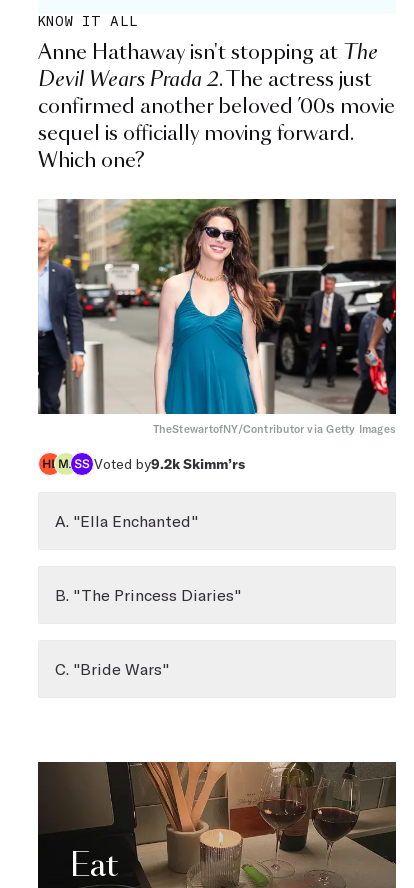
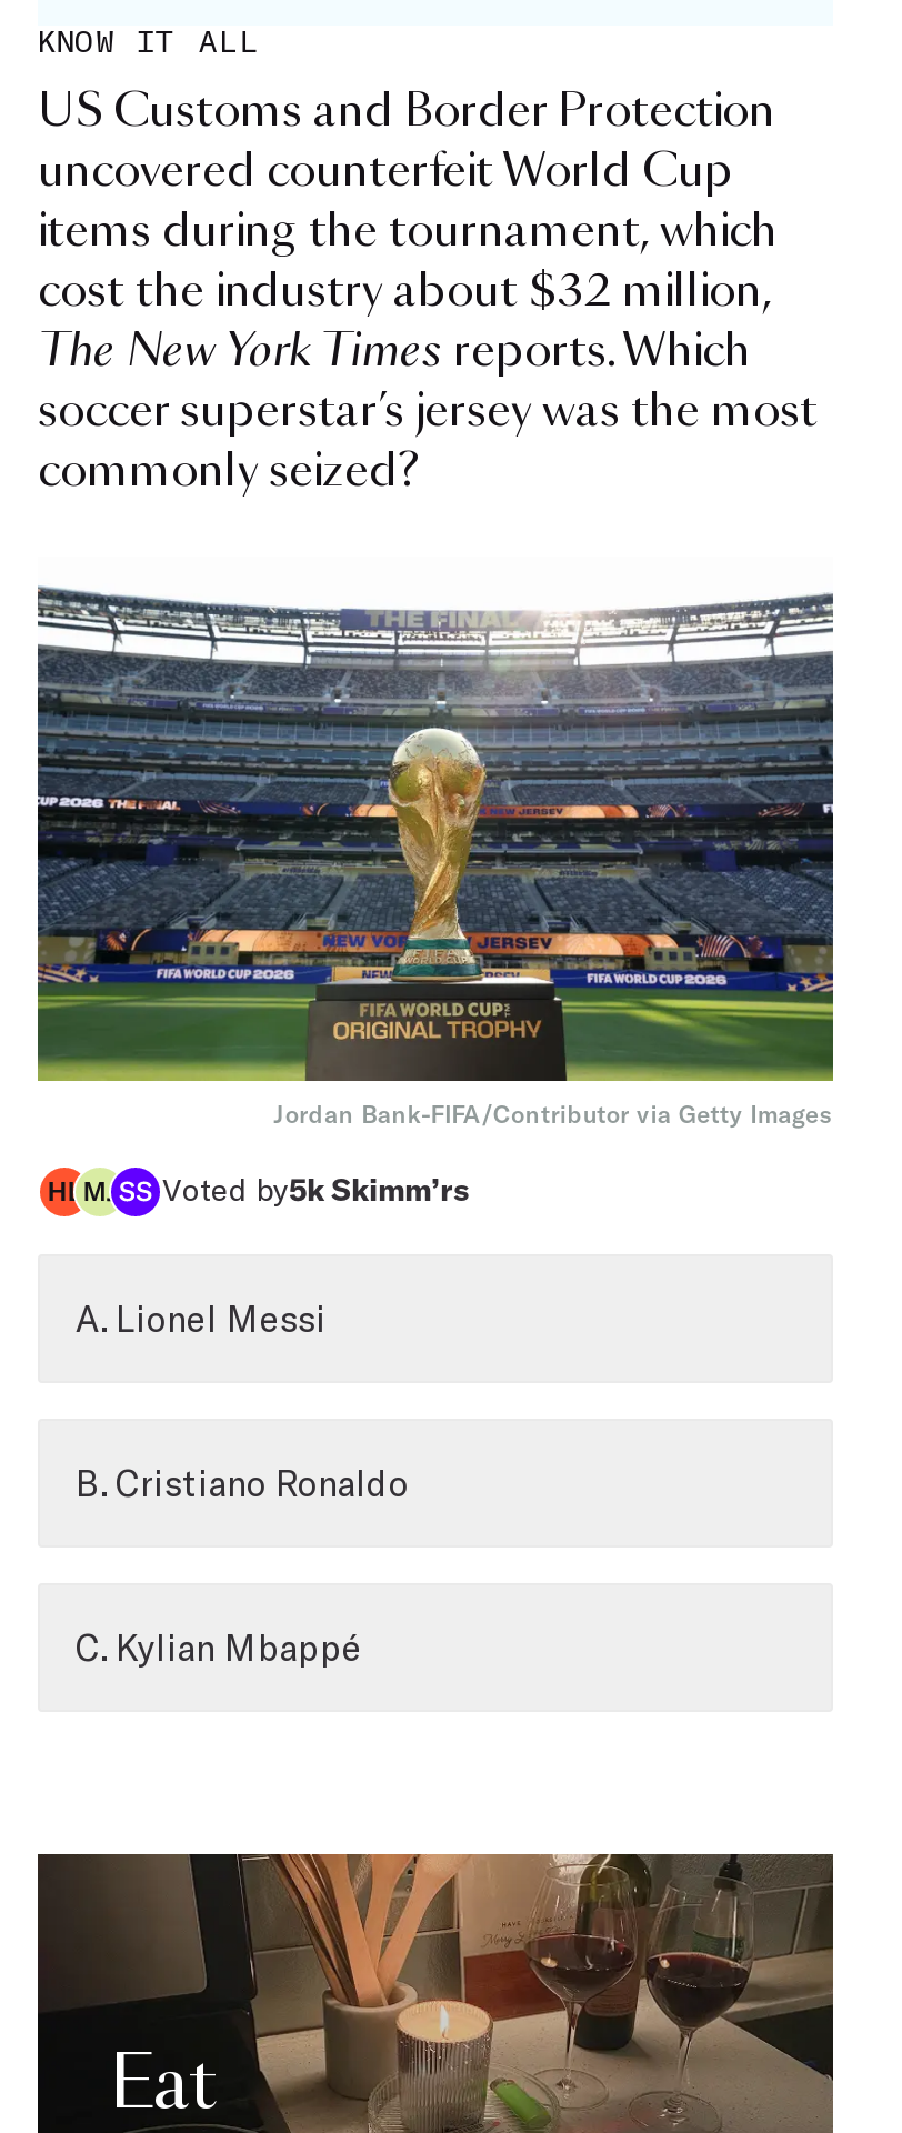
- Anne Hathaway isn't stopping at The
- Devil Wears Prada 2. The actress just
- confirmed another beloved ’00s movie
- sequel is officially moving forward.
- Which one?
+ US Customs and Border Protection
+ uncovered counterfeit World Cup
+ items during the tournament, which
+ cost the industry about $32 million,
+ The New York Times reports. Which
+ soccer superstar’s jersey was the most
+ commonly seized?

- [image]
- TheStewartofNY/Contributor via Getty Images
+ [image]
+ Jordan Bank-FIFA/Contributor via Getty Images

- Voted by9.2kSkimm’rs
+ Voted by5kSkimm’rs

- A. "Ella Enchanted"
+ A. Lionel Messi

- B. "The Princess Diaries"
+ B. Cristiano Ronaldo

- C. "Bride Wars"
+ C. Kylian Mbappé
